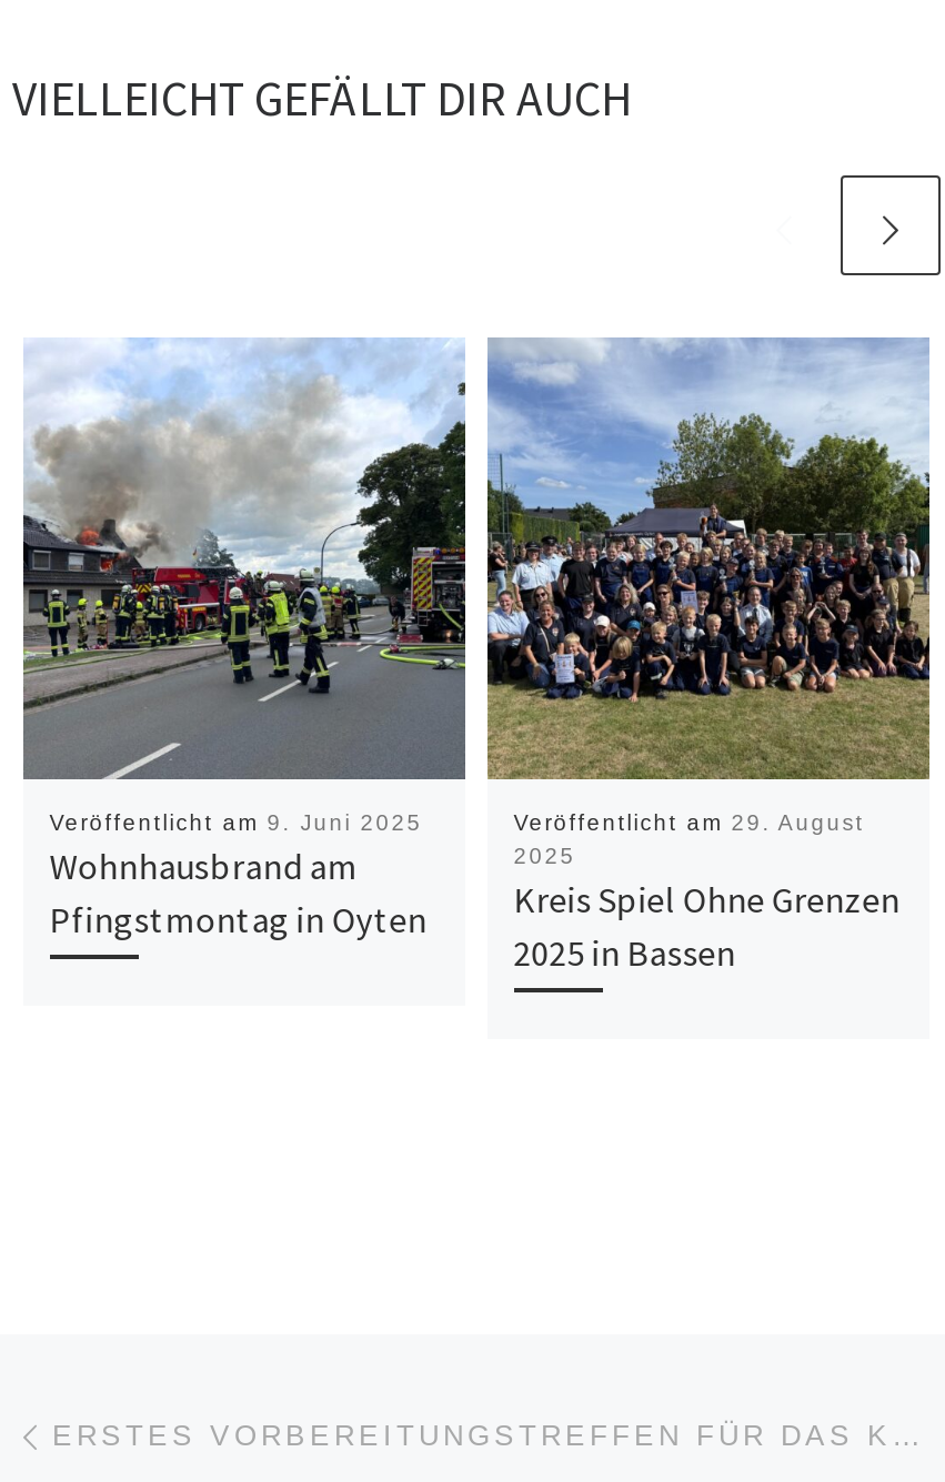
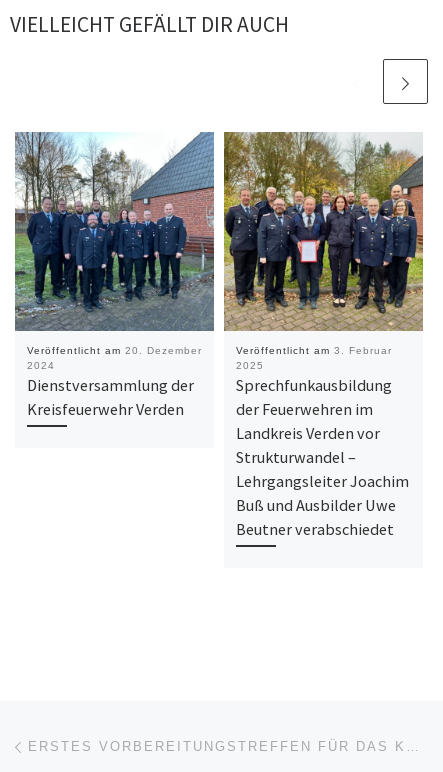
- [image]
- Veröffentlicht am 9. Juni 2025
- Wohnhausbrand am
- Pfingstmontag in Oyten
+ [image]
+ Veröffentlicht am 20. Dezember
+ 2024
+ Dienstversammlung der
+ Kreisfeuerwehr Verden

- [image]
- Veröffentlicht am 29. August
+ [image]
+ Veröffentlicht am 3. Februar

- Kreis Spiel Ohne Grenzen
- 2025 in Bassen
+ Sprechfunkausbildung
+ der Feuerwehren im
+ Landkreis Verden vor
+ Strukturwandel –
+ Lehrgangsleiter Joachim
+ Buß und Ausbilder Uwe
+ Beutner verabschiedet
